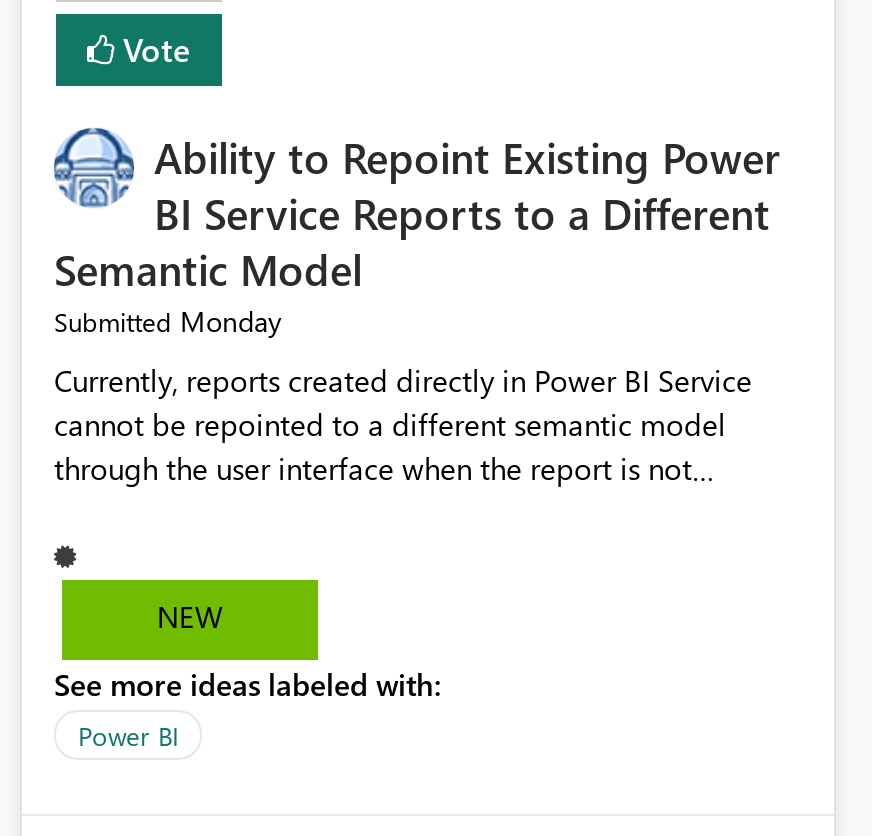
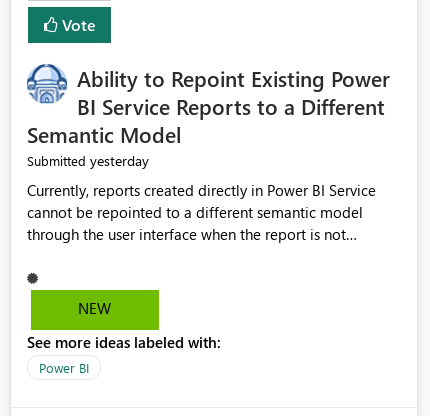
- Submitted Monday
+ Submitted yesterday
